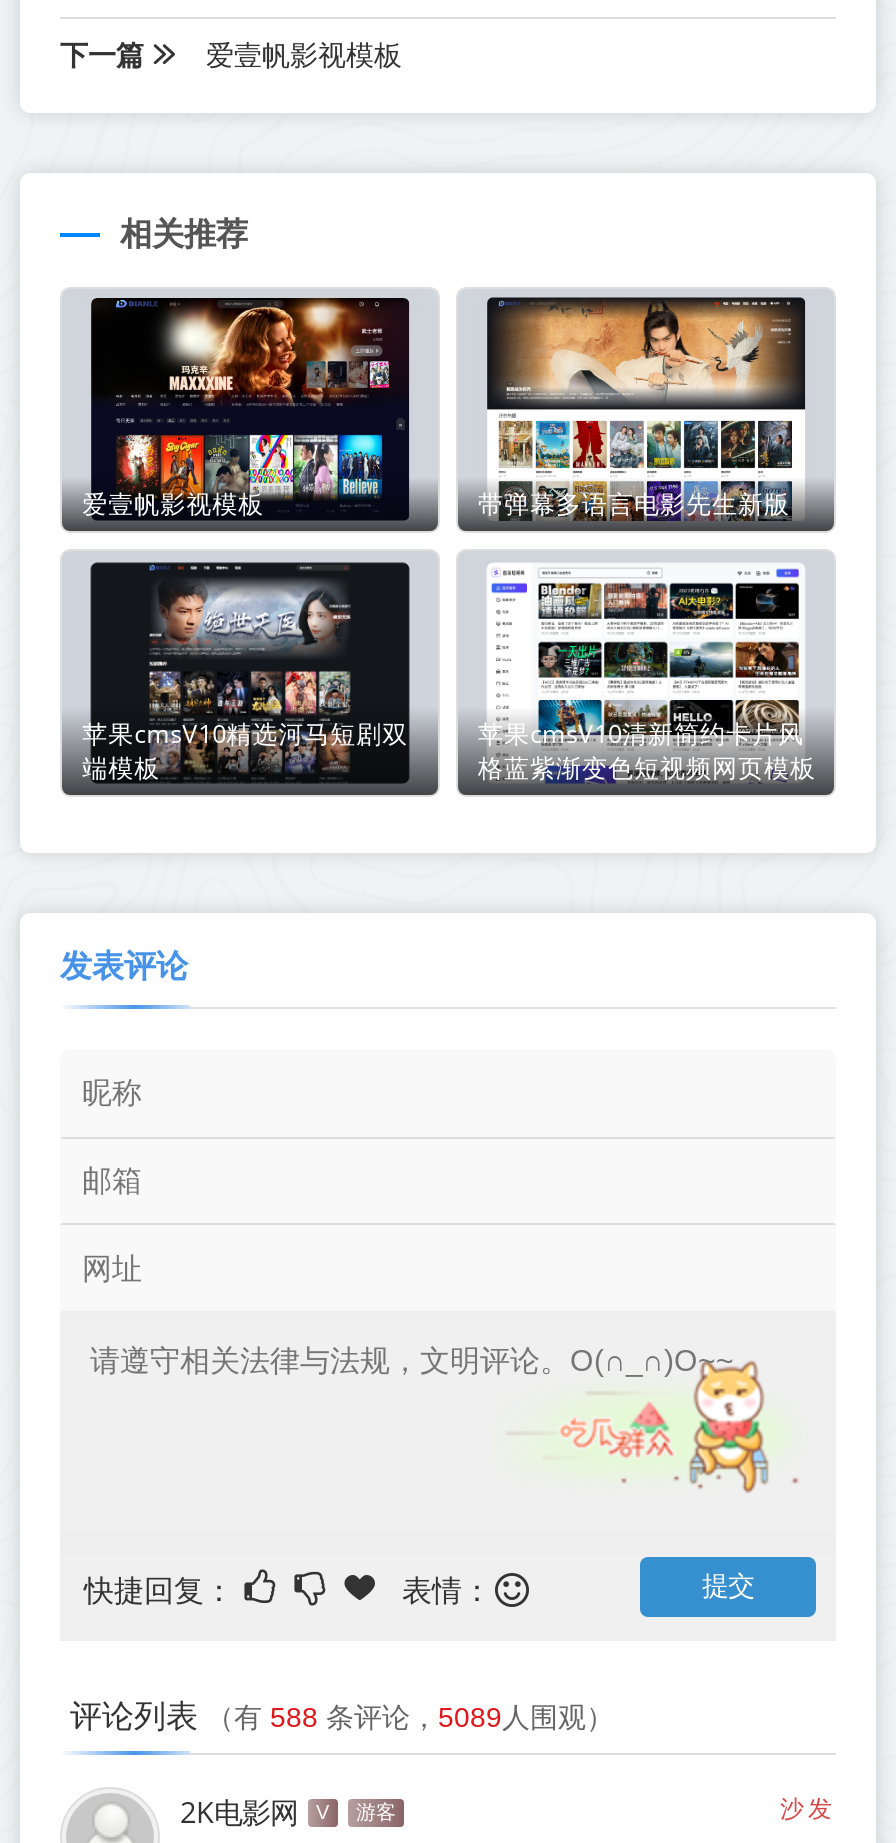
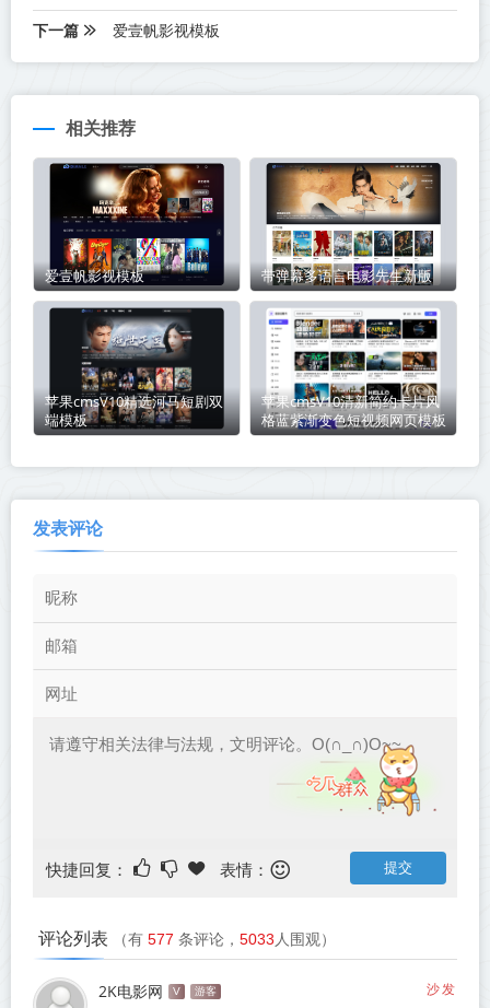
- 评论列表（有588条评论，5089人围观）
+ 评论列表（有577条评论，5033人围观）
